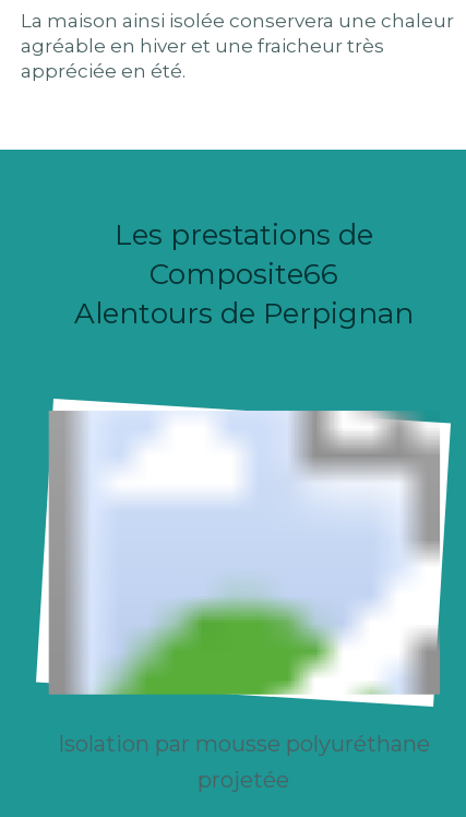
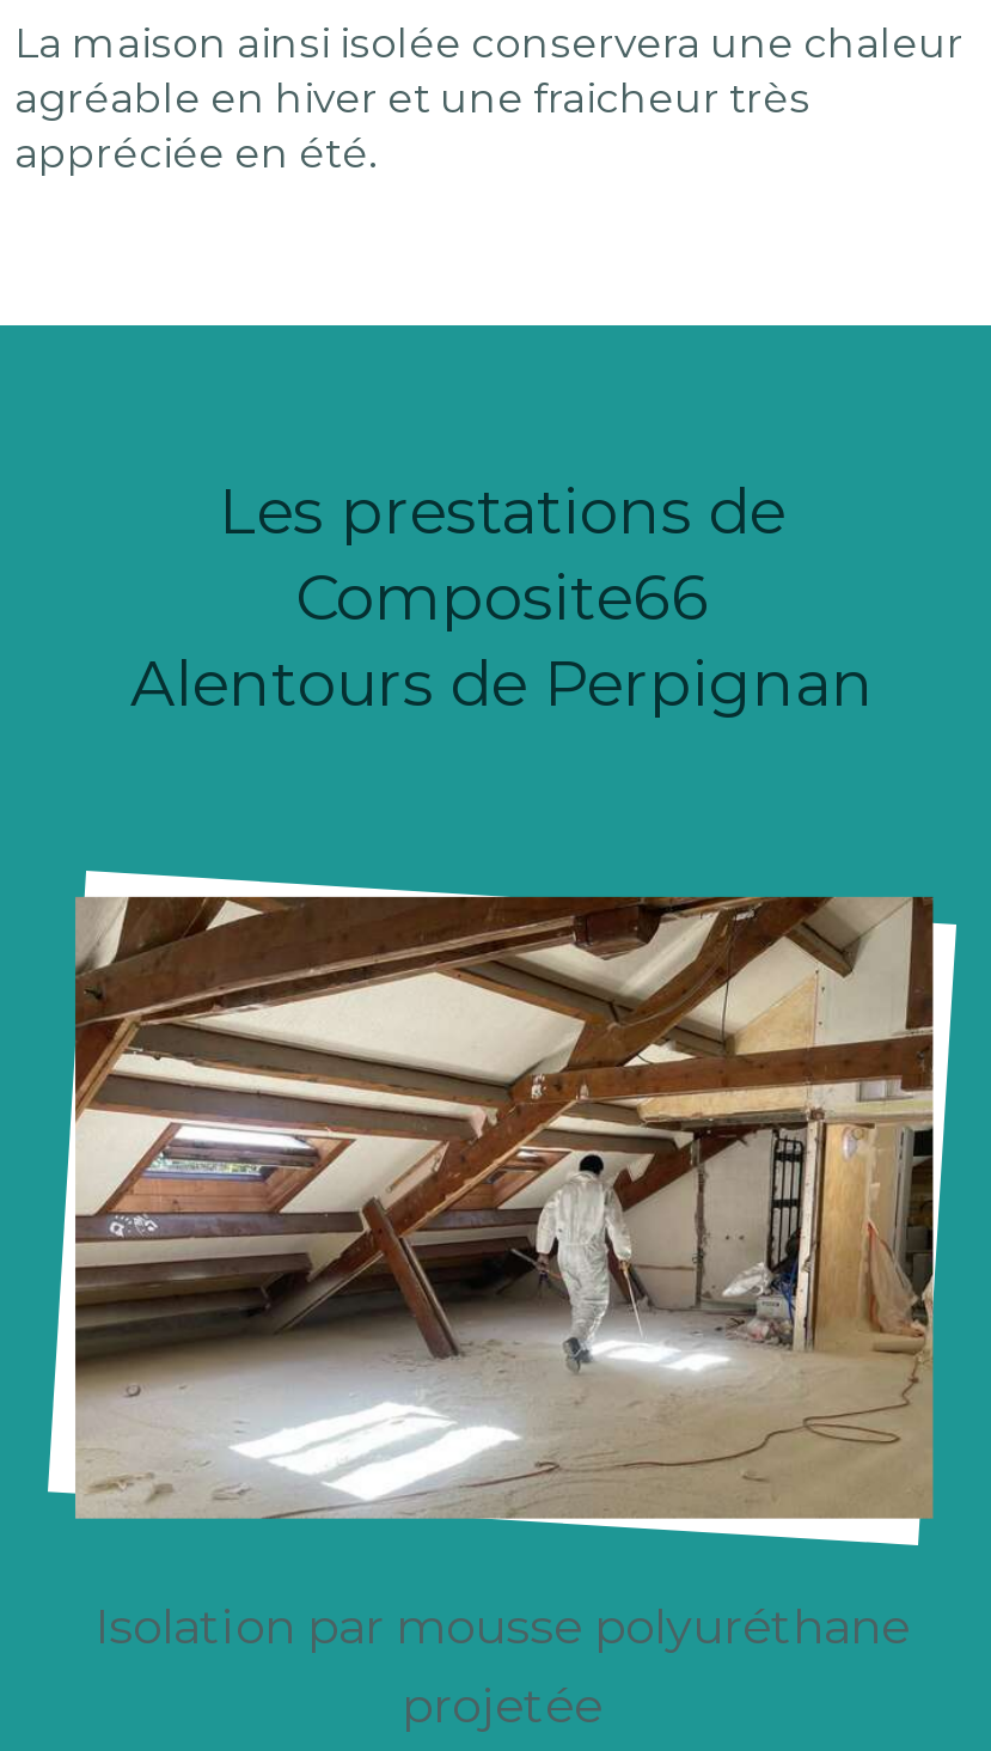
- [image]
+ [image]
